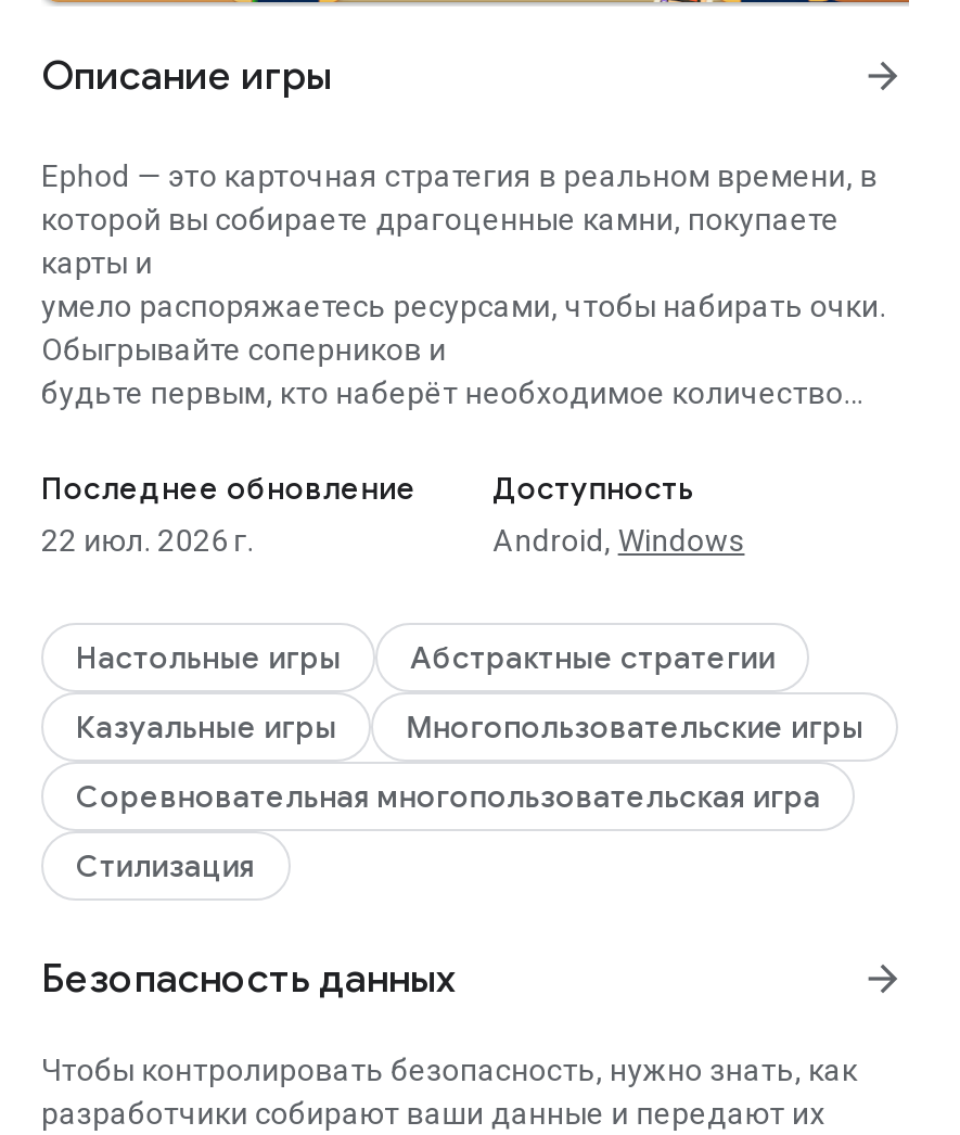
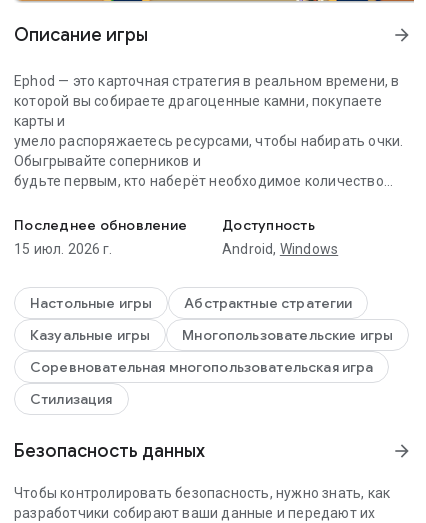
- 22 июл. 2026 г.
+ 15 июл. 2026 г.
